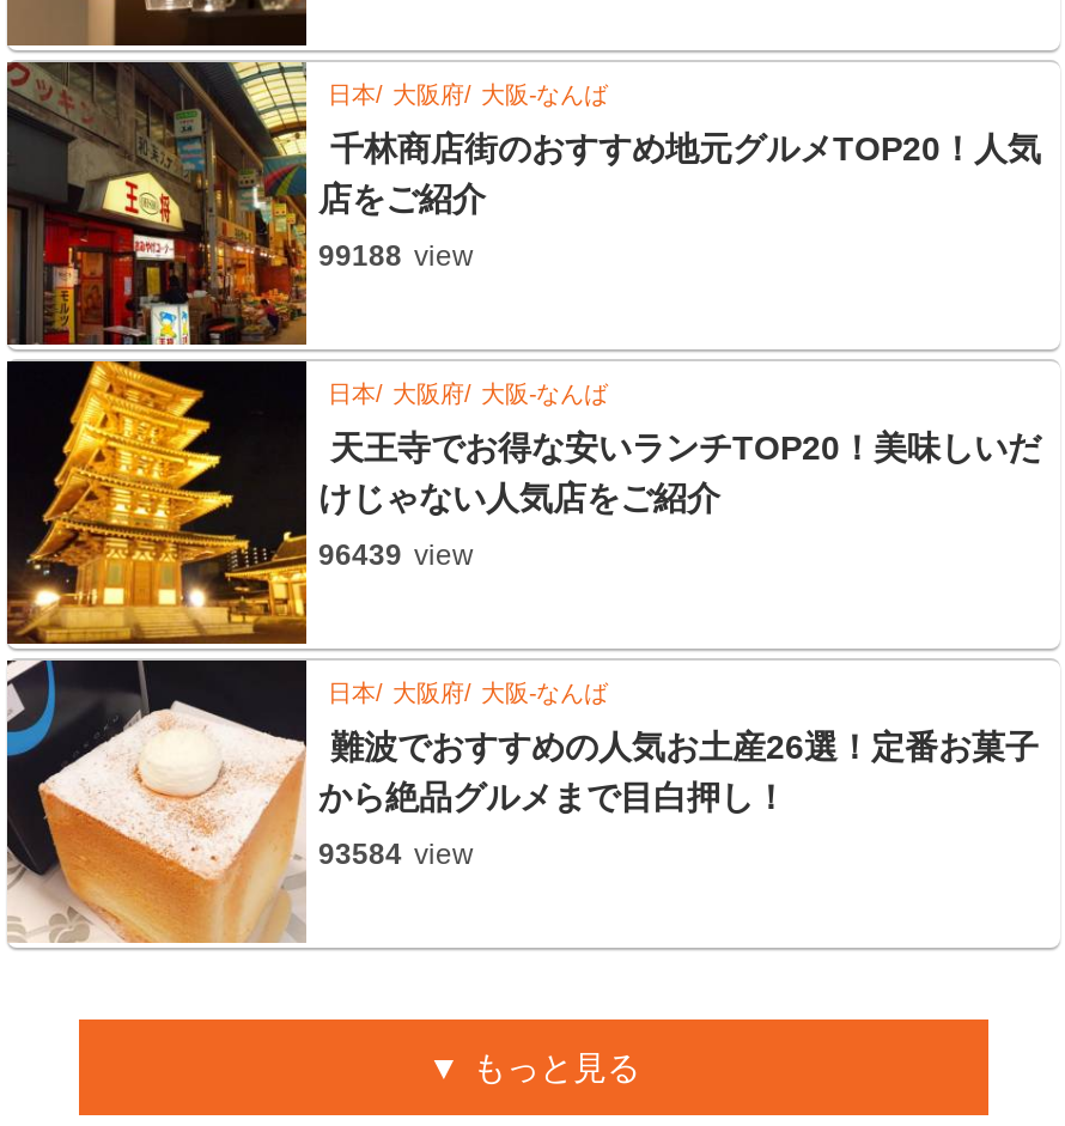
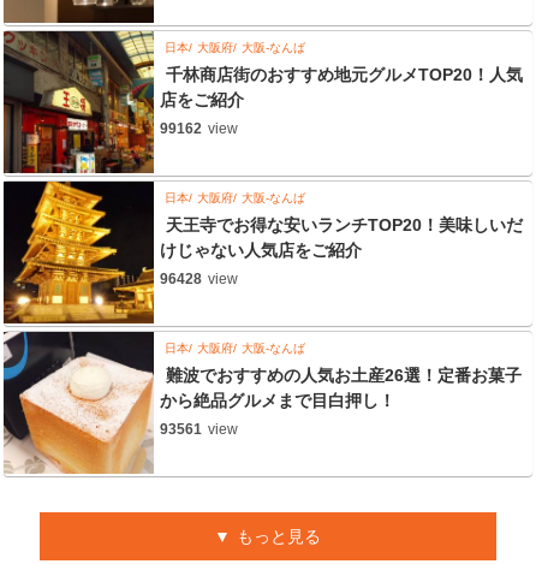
- 99188 view
+ 99162 view

- 96439 view
+ 96428 view

- 93584 view
+ 93561 view
